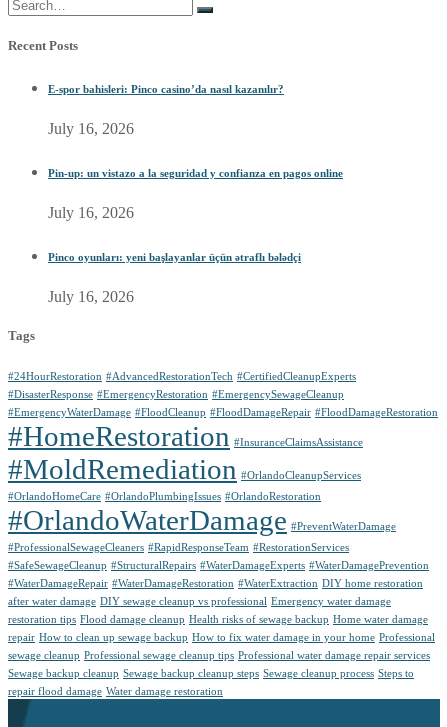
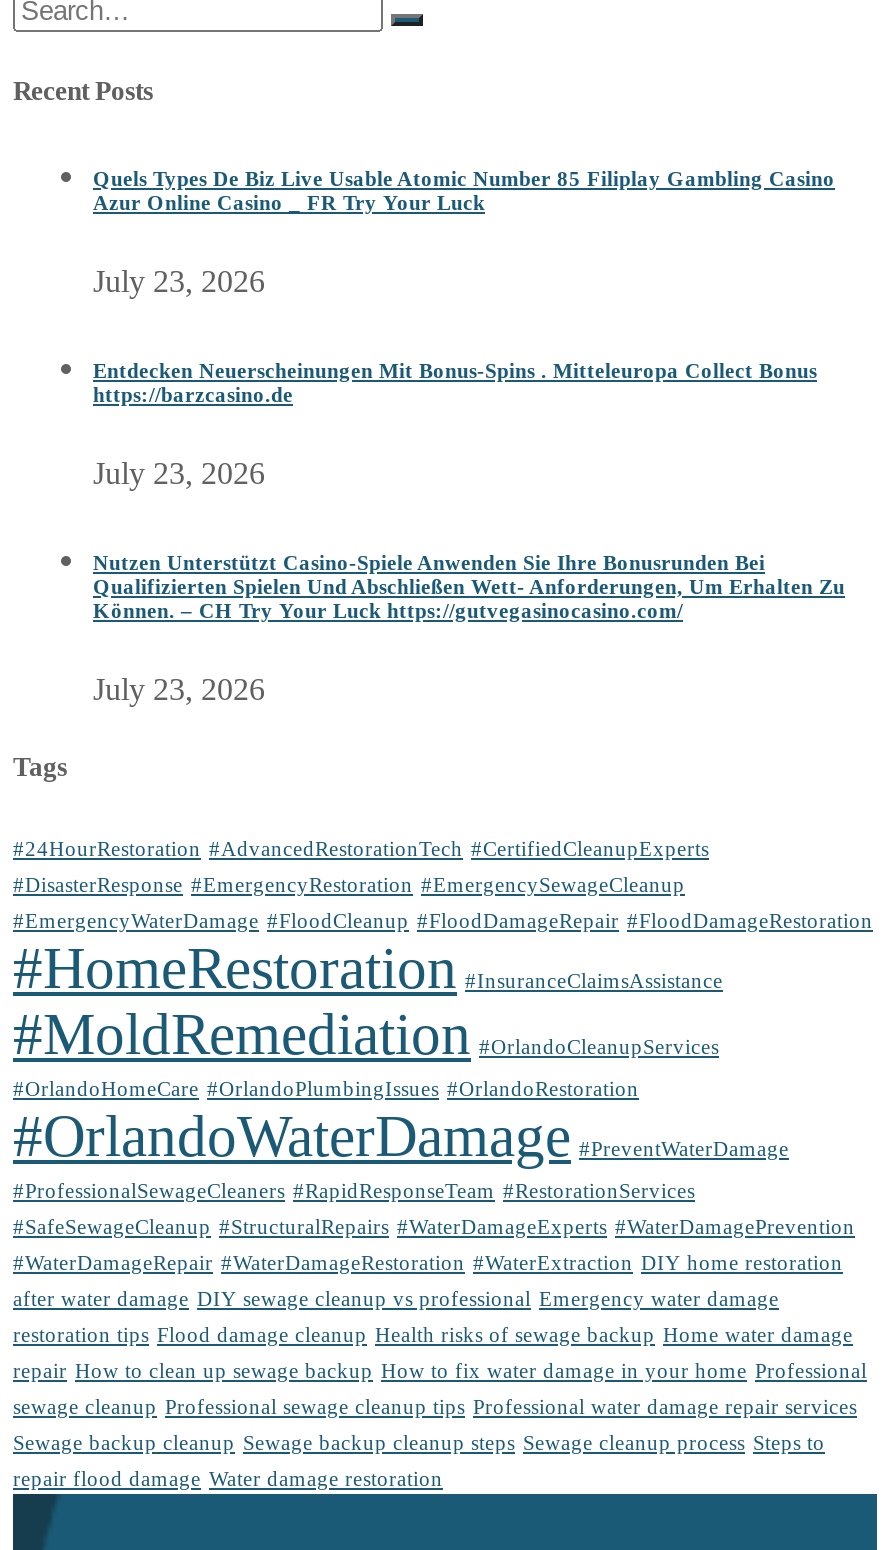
- E-spor bahisleri: Pinco casino’da nasıl kazanılır?
+ Quels Types De Biz Live Usable Atomic Number 85 Filiplay Gambling Casino
+ Azur Online Casino _ FR Try Your Luck

- July 16, 2026
+ July 23, 2026

- Pin-up: un vistazo a la seguridad y confianza en pagos online
+ Entdecken Neuerscheinungen Mit Bonus-Spins . Mitteleuropa Collect Bonus
+ https://barzcasino.de

- July 16, 2026
+ July 23, 2026

- Pinco oyunları: yeni başlayanlar üçün ətraflı bələdçi
+ Nutzen Unterstützt Casino-Spiele Anwenden Sie Ihre Bonusrunden Bei
+ Qualifizierten Spielen Und Abschließen Wett- Anforderungen, Um Erhalten Zu
+ Können. – CH Try Your Luck https://gutvegasinocasino.com/

- July 16, 2026
+ July 23, 2026
